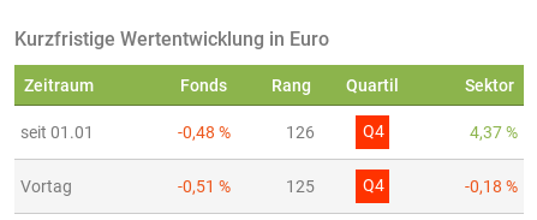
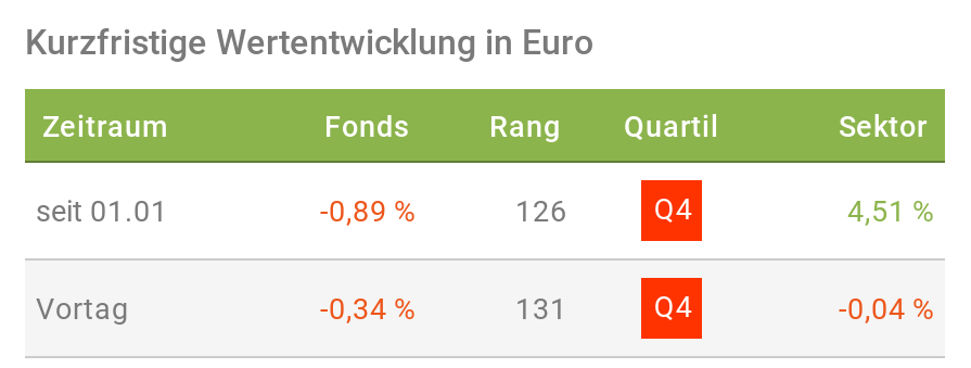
- -0,48 %
+ -0,89 %

- 4,37 %
+ 4,51 %

- -0,51 %
+ -0,34 %

- 125
+ 131

- -0,18 %
+ -0,04 %
